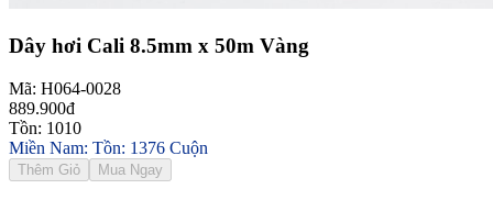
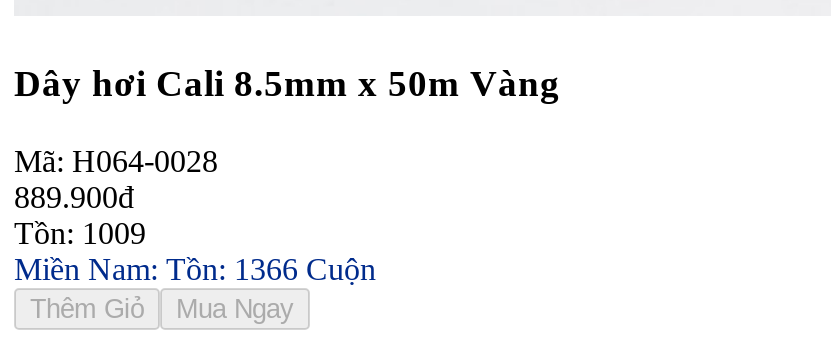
- Tồn: 1010
+ Tồn: 1009

- Miền Nam: Tồn: 1376 Cuộn
+ Miền Nam: Tồn: 1366 Cuộn
